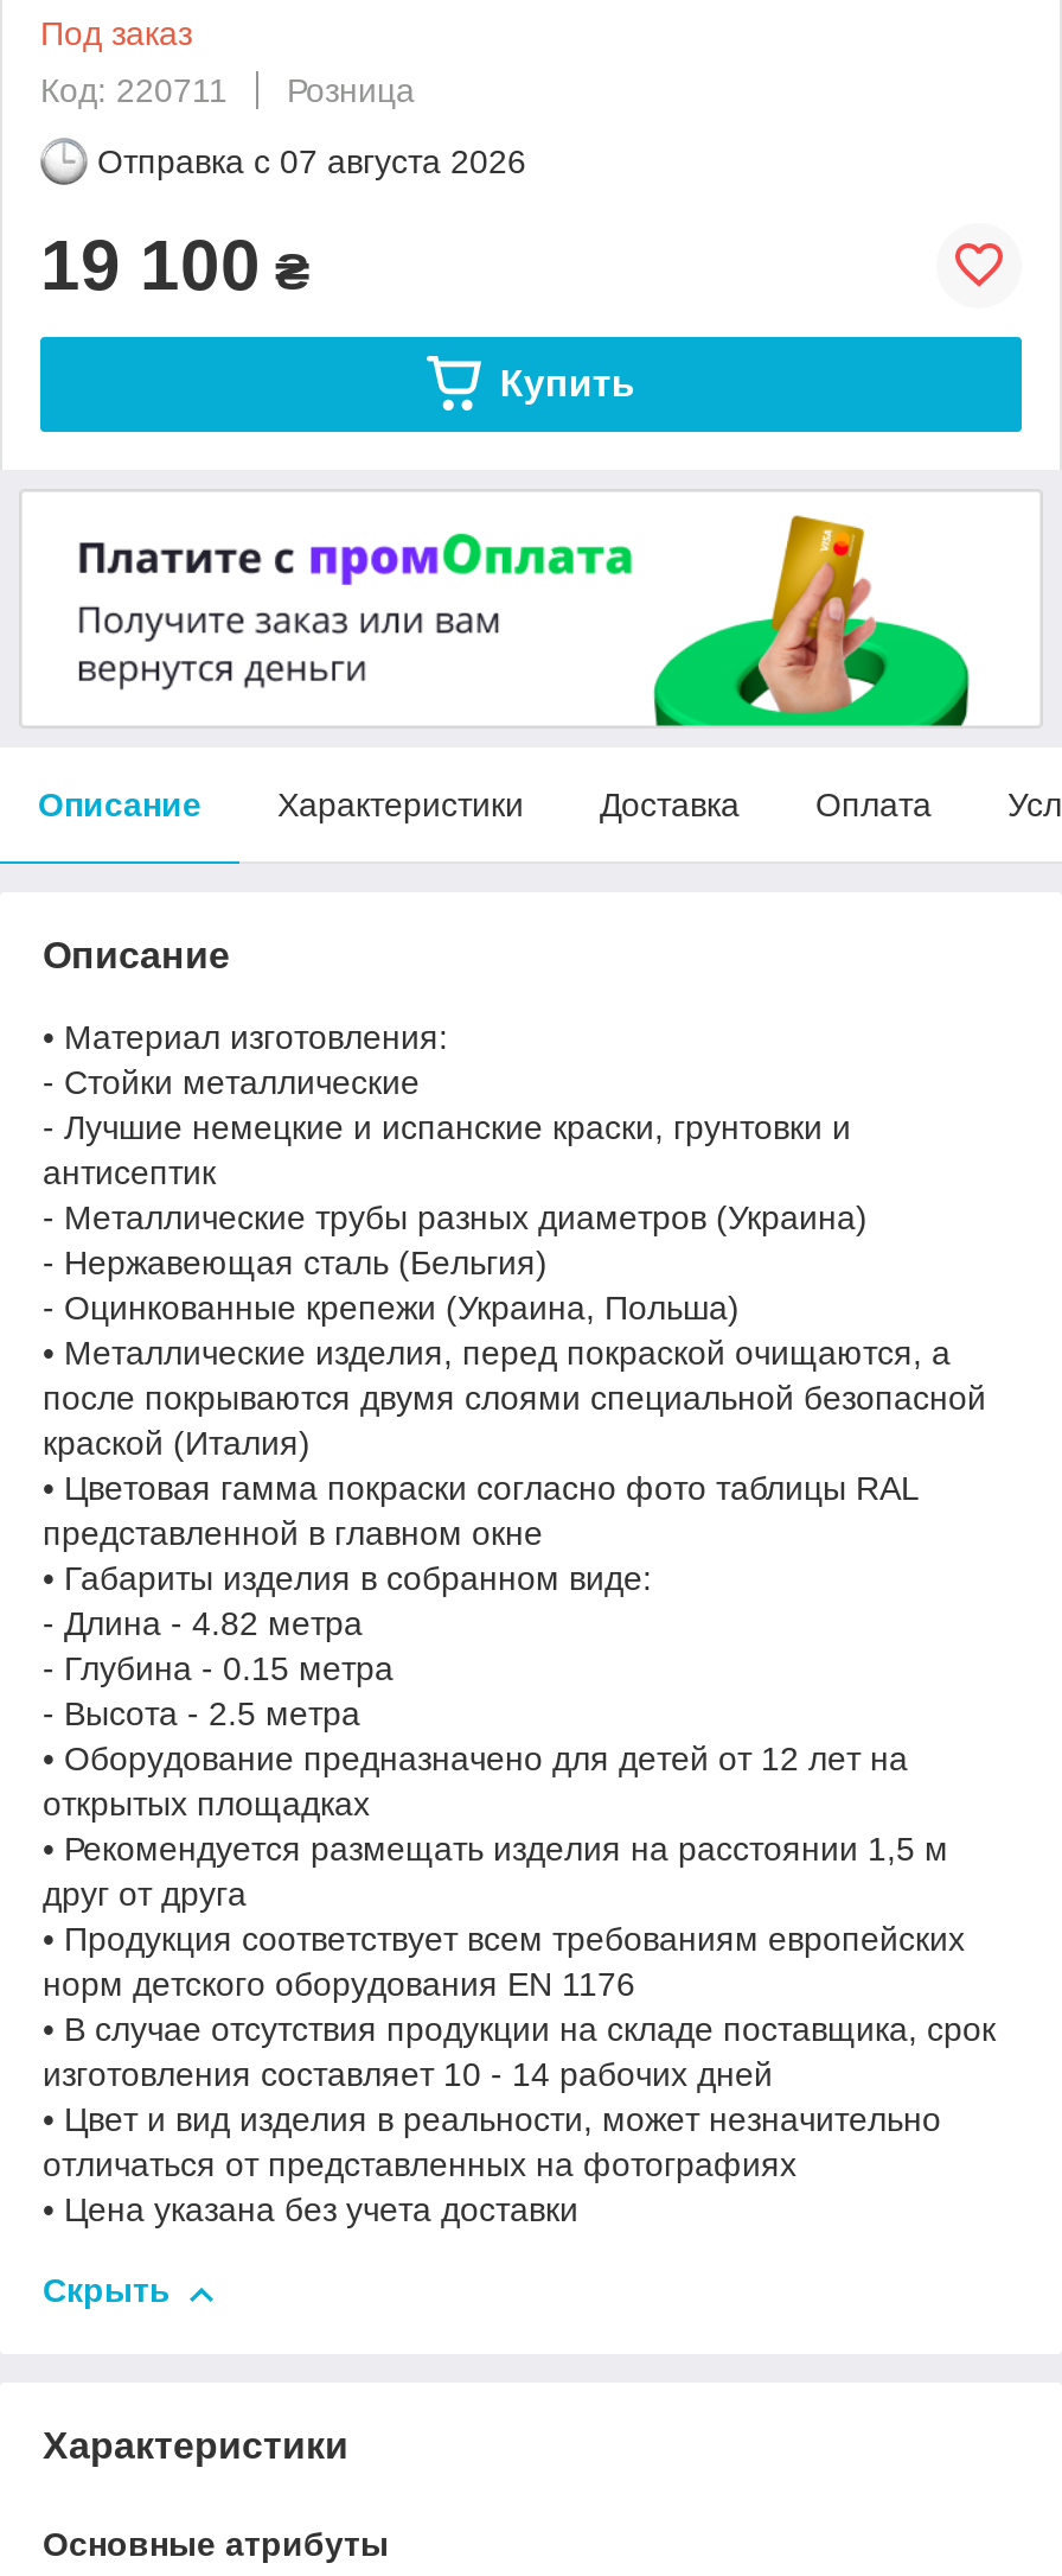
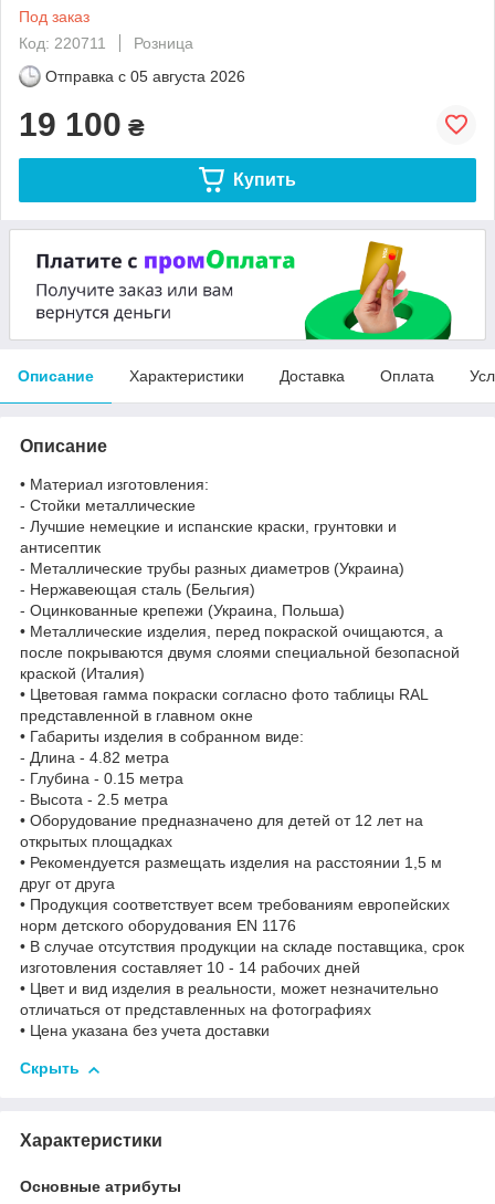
- Отправка с 07 августа 2026
+ Отправка с 05 августа 2026
